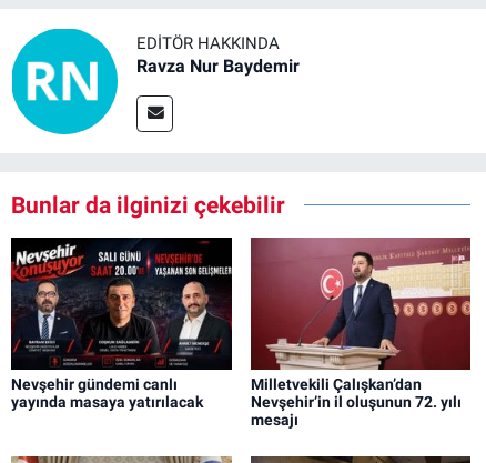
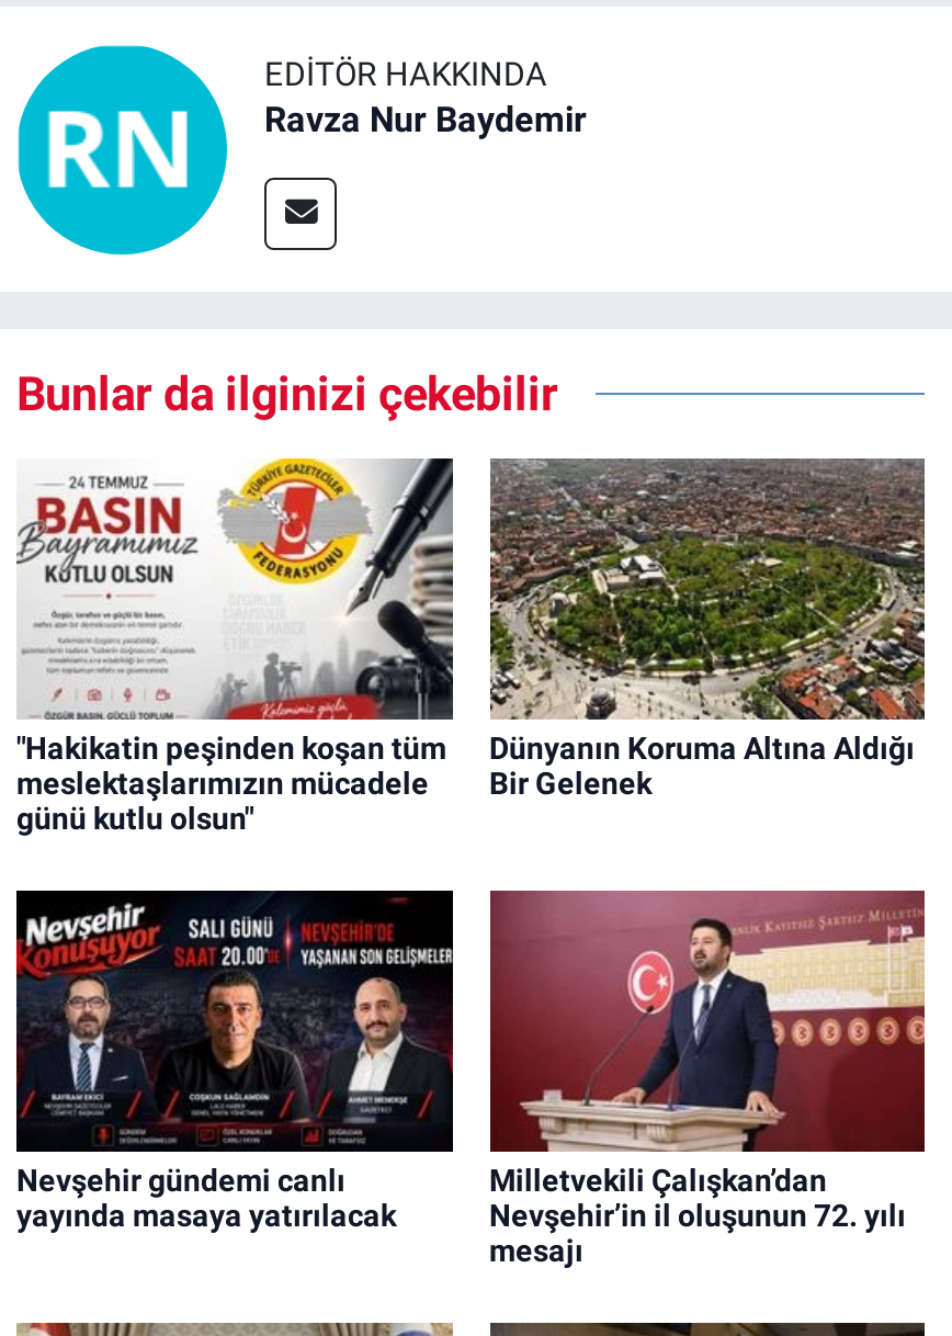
+ [image]
+ "Hakikatin peşinden koşan tüm
+ meslektaşlarımızın mücadele
+ günü kutlu olsun"

+ [image]
+ Dünyanın Koruma Altına Aldığı
+ Bir Gelenek
